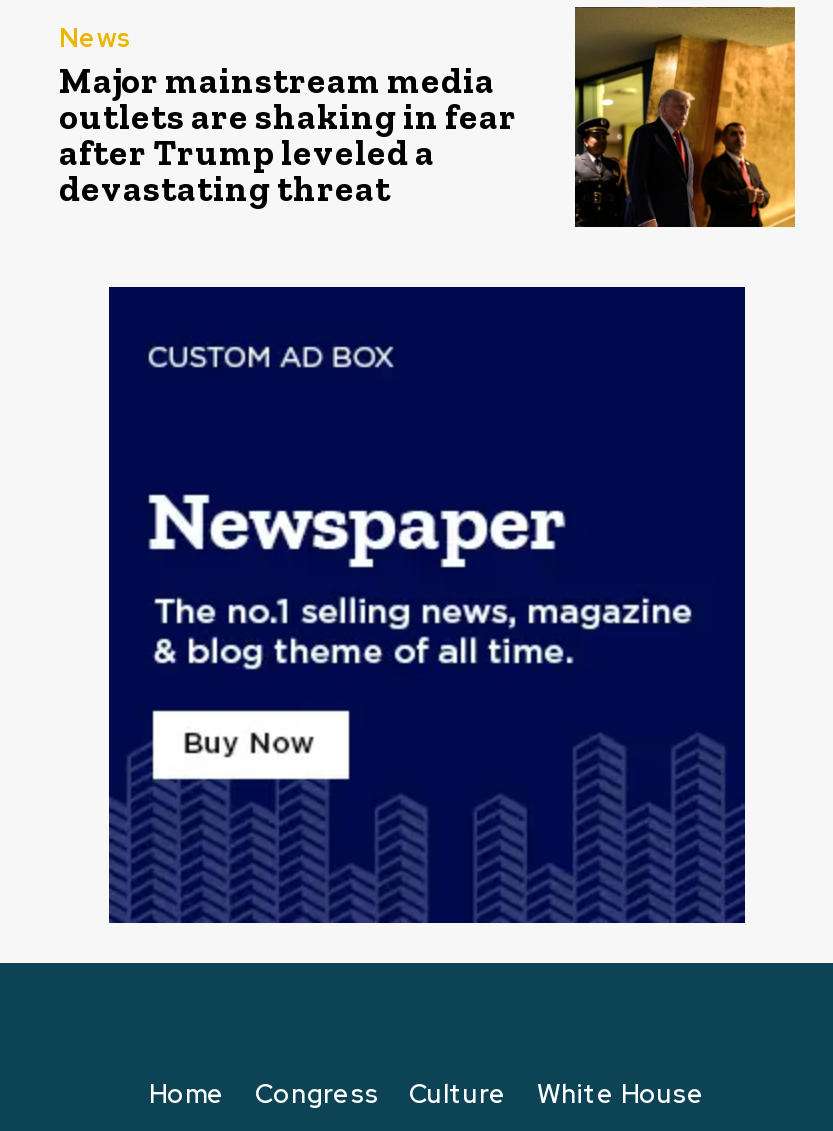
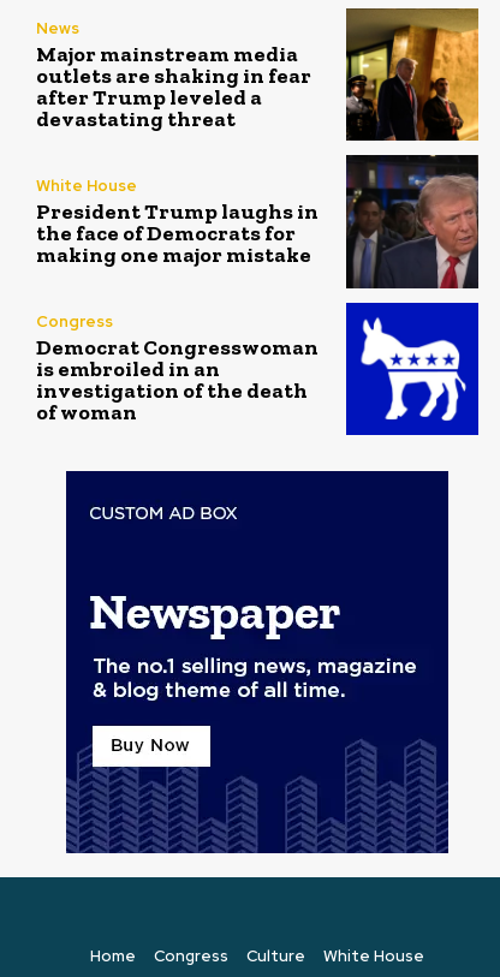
+ [image]
+ White House
+ President Trump laughs in
+ the face of Democrats for
+ making one major mistake
+ Congress
+ Democrat Congresswoman
+ is embroiled in an
+ investigation of the death
+ of woman

+ [image]
